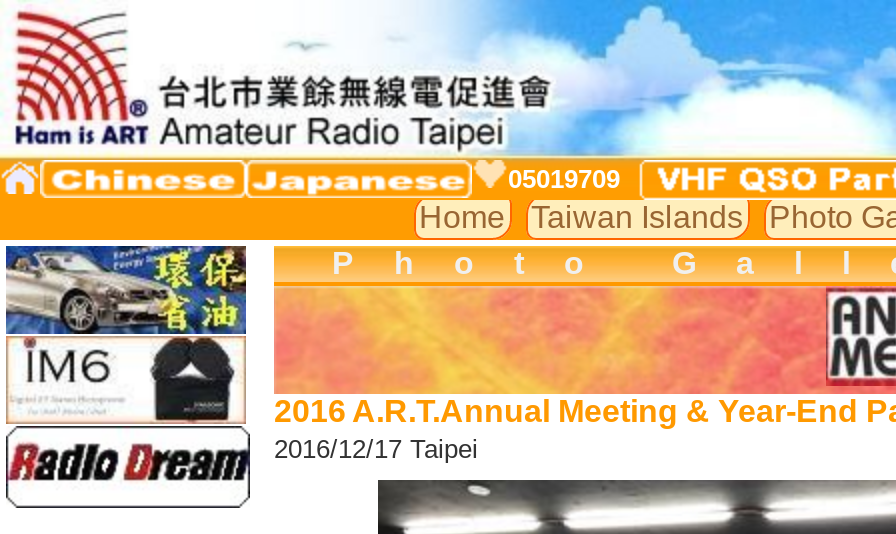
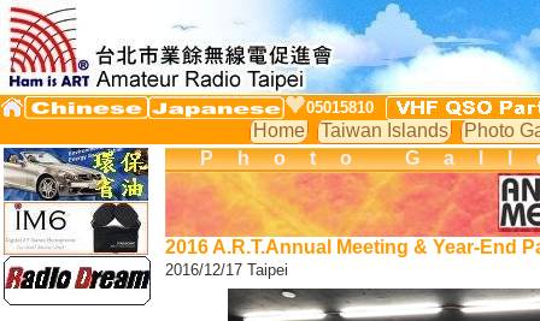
- 05019709
+ 05015810
